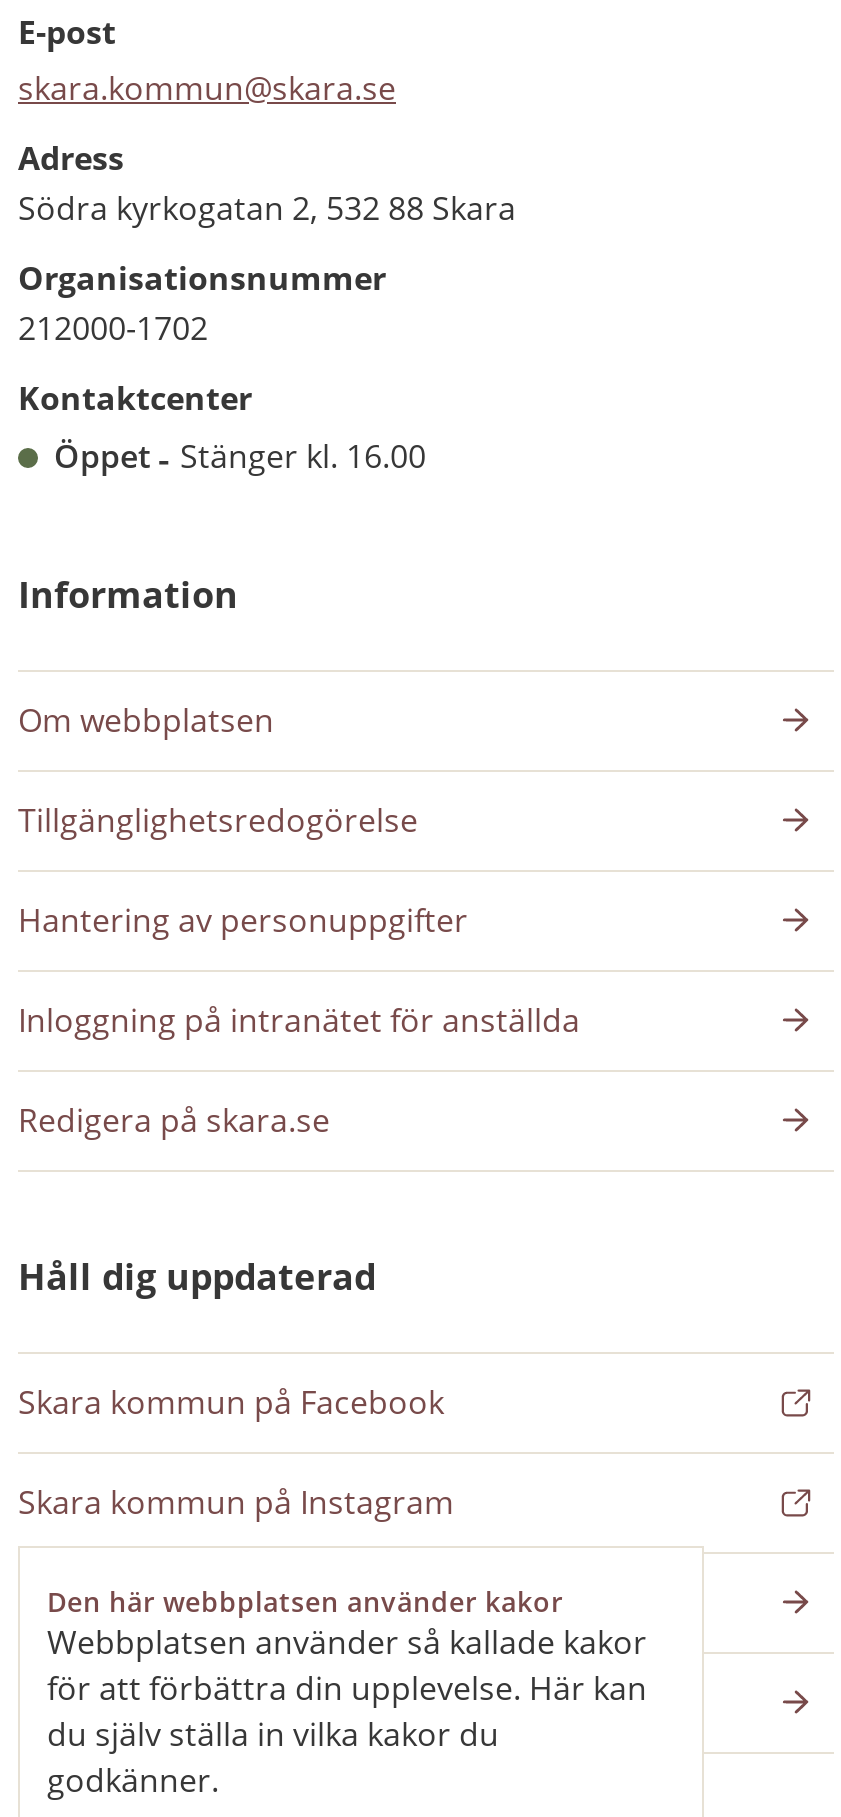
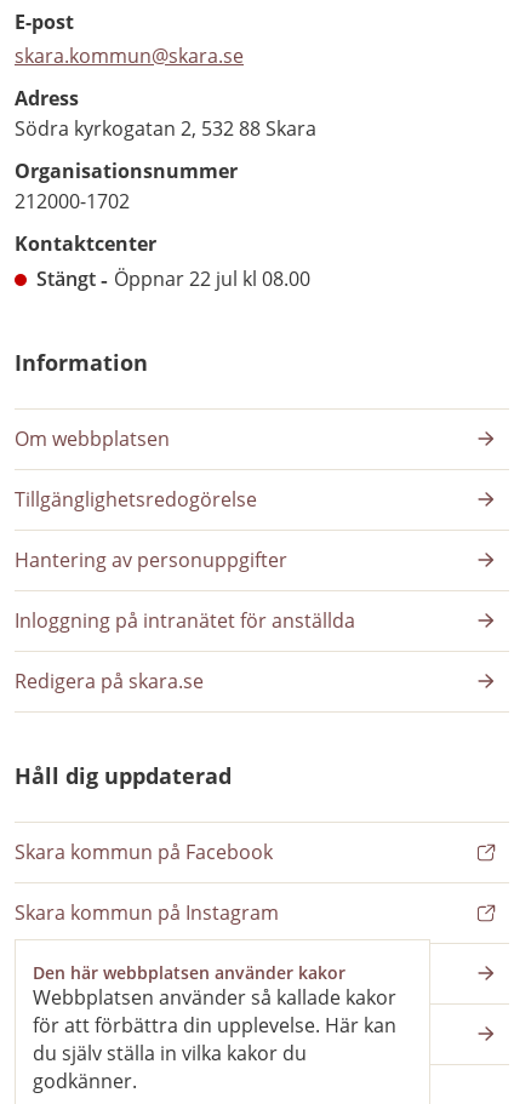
- Öppet
- Stänger kl. 16.00
+ Stängt
+ Öppnar 22 jul kl 08.00
